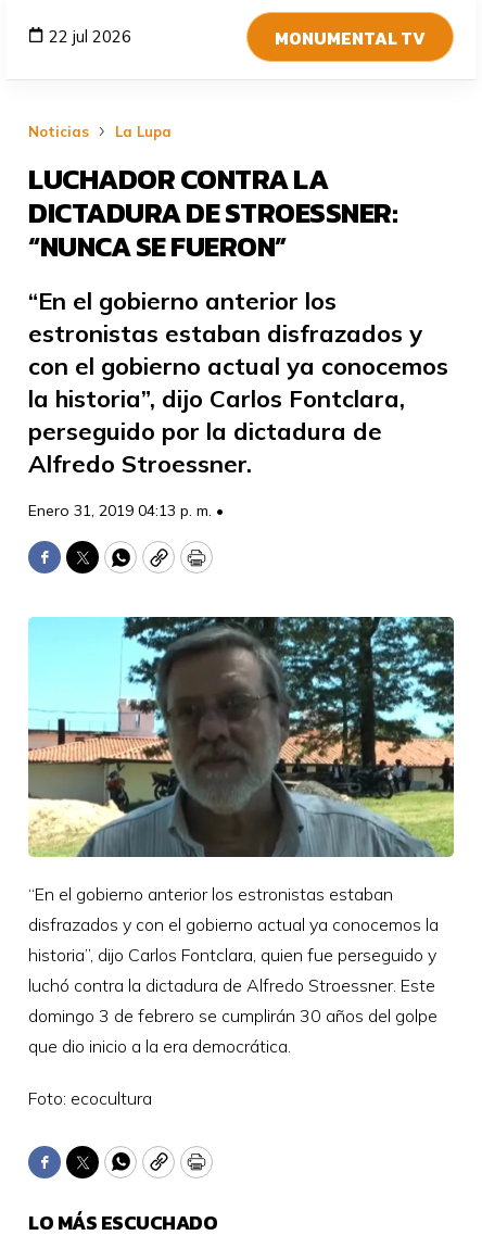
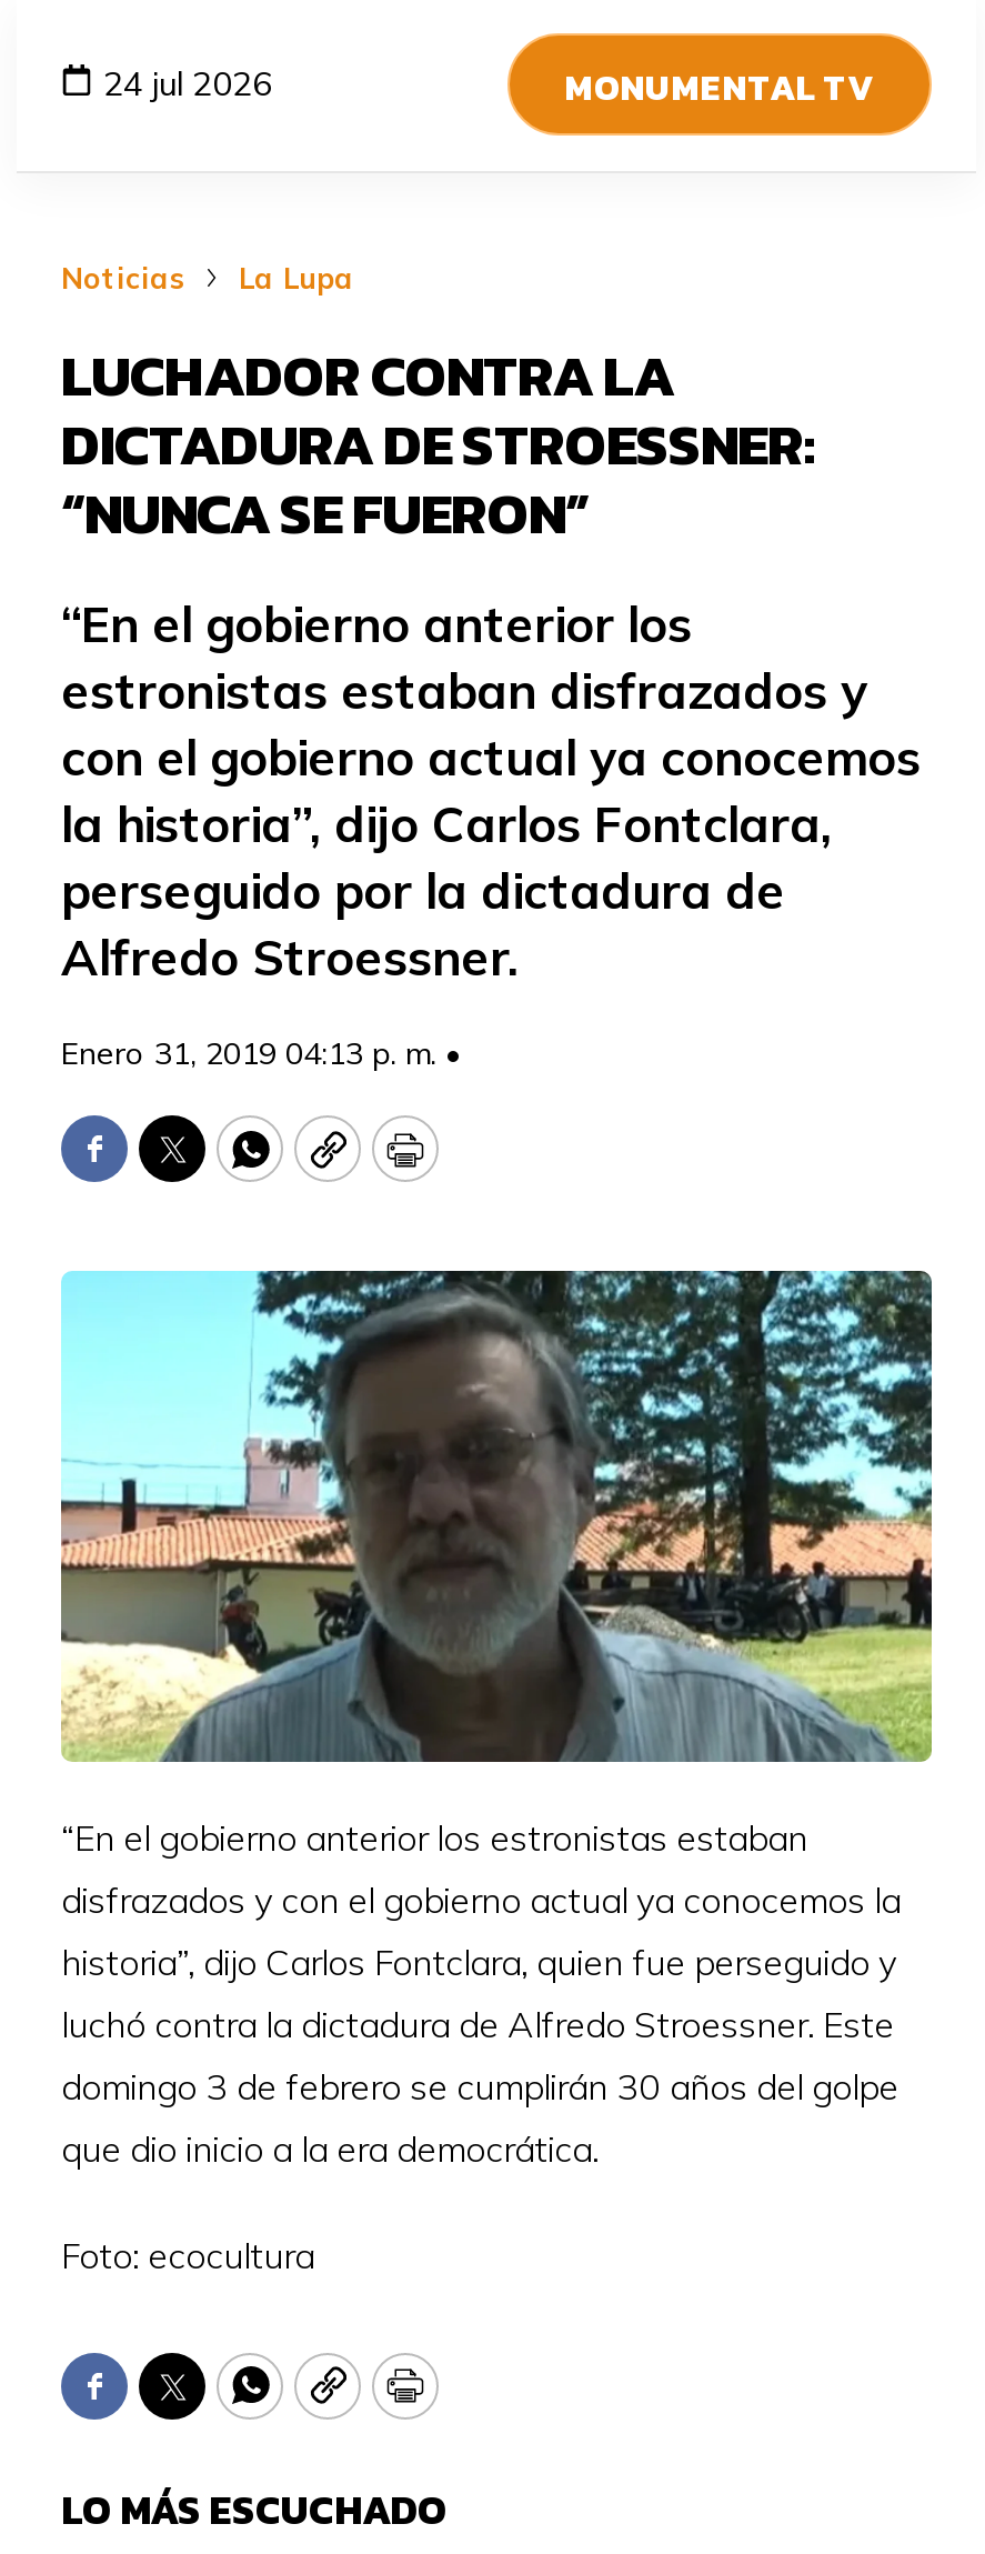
- 22 jul 2026
+ 24 jul 2026
